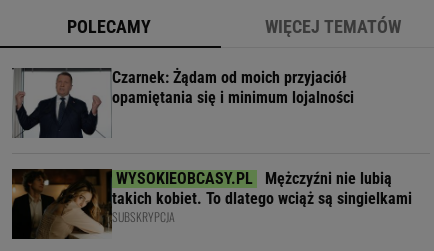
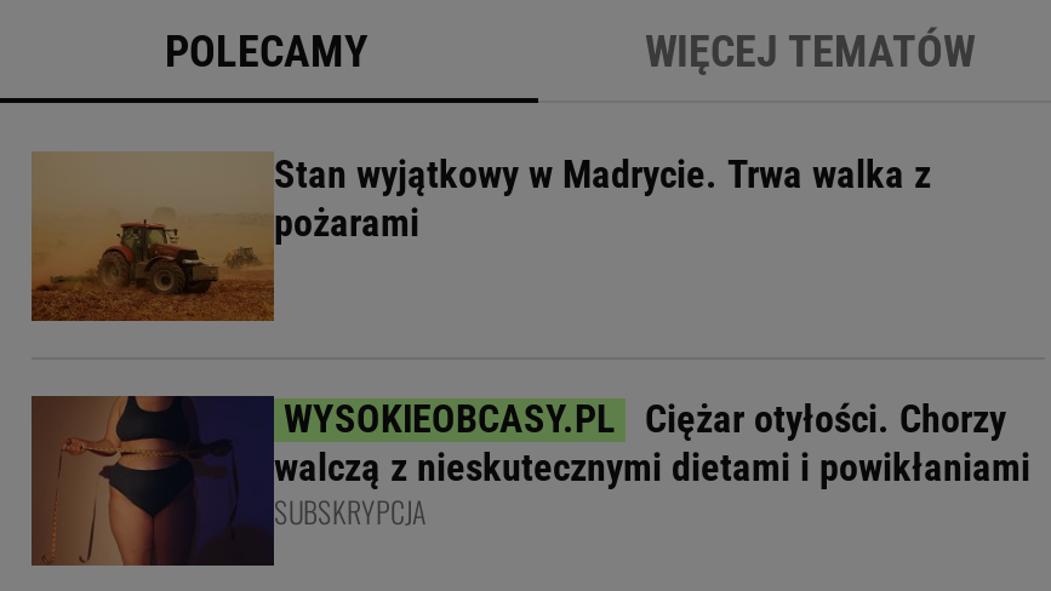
- [image]
- Czarnek: Żądam od moich przyjaciół
- opamiętania się i minimum lojalności
+ [image]
+ Stan wyjątkowy w Madrycie. Trwa walka z
+ pożarami

- [image]
- Mężczyźni nie lubią
- takich kobiet. To dlatego wciąż są singielkami
+ [image]
+ Ciężar otyłości. Chorzy
+ walczą z nieskutecznymi dietami i powikłaniami
